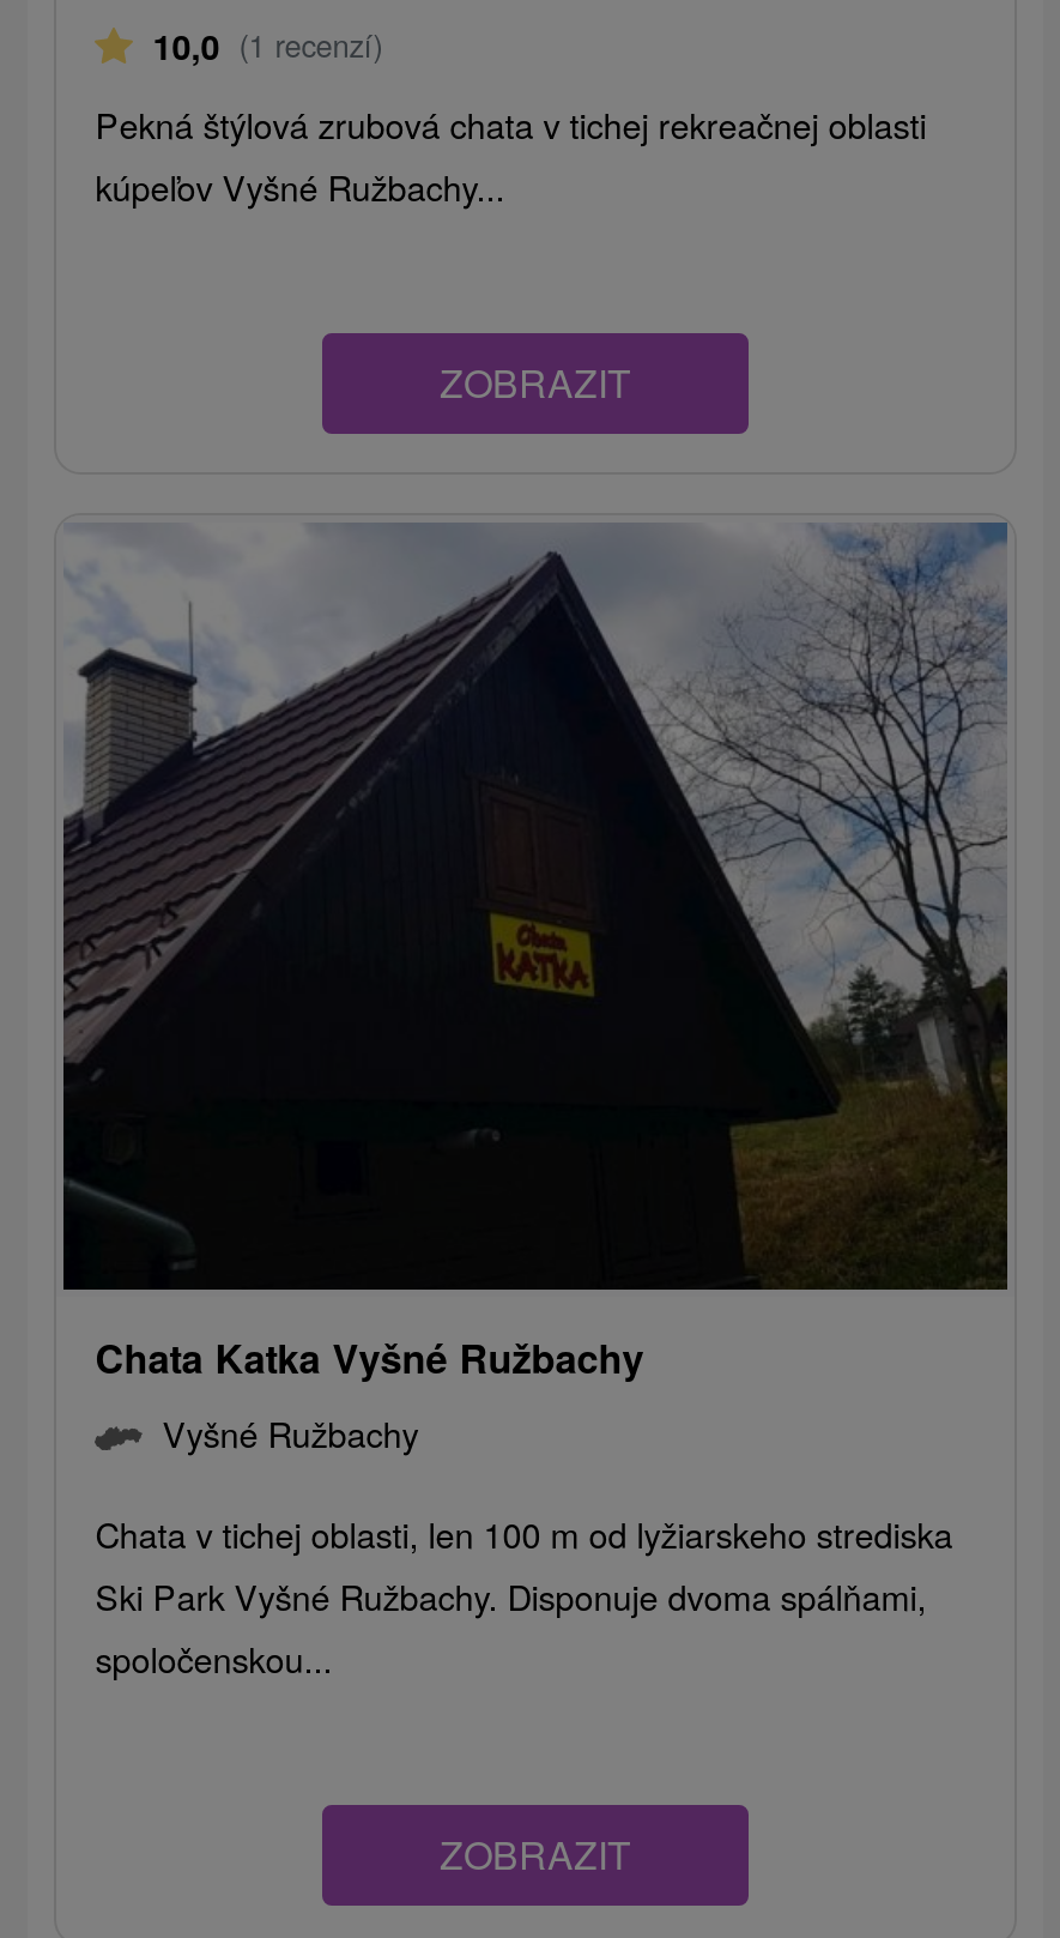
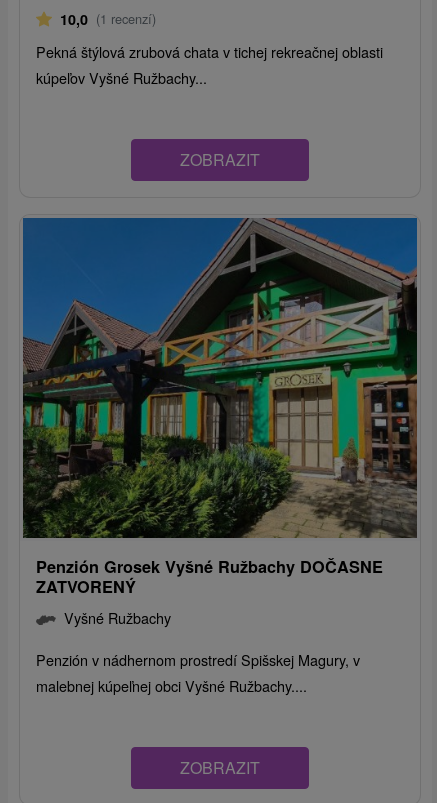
- [image]
- Chata Katka Vyšné Ružbachy
+ [image]
+ Penzión Grosek Vyšné Ružbachy DOČASNE
+ ZATVORENÝ

moved down: Vyšné Ružbachy

- Chata v tichej oblasti, len 100 m od lyžiarskeho strediska
- Ski Park Vyšné Ružbachy. Disponuje dvoma spálňami,
- spoločenskou...
+ Penzión v nádhernom prostredí Spišskej Magury, v
+ malebnej kúpeľnej obci Vyšné Ružbachy....
